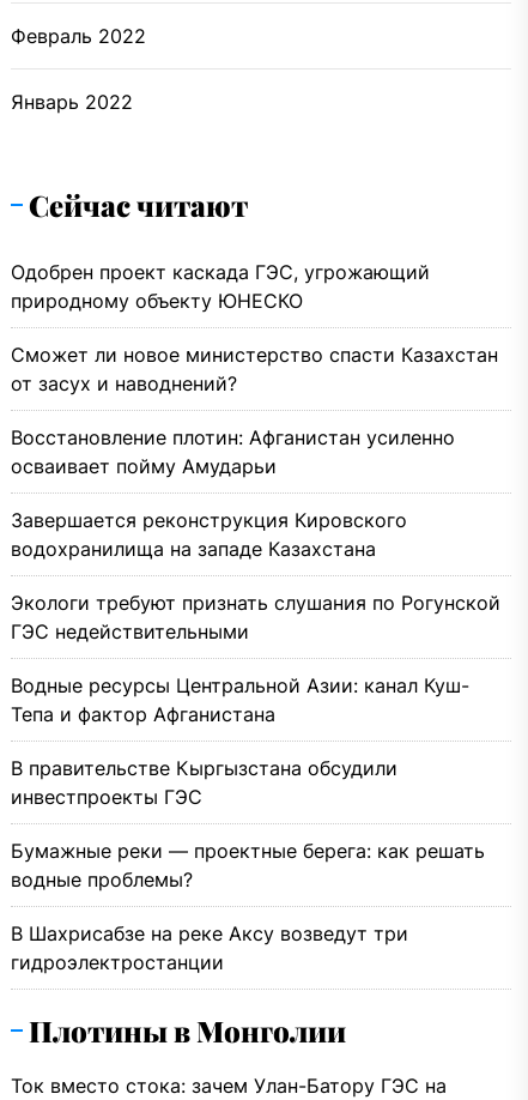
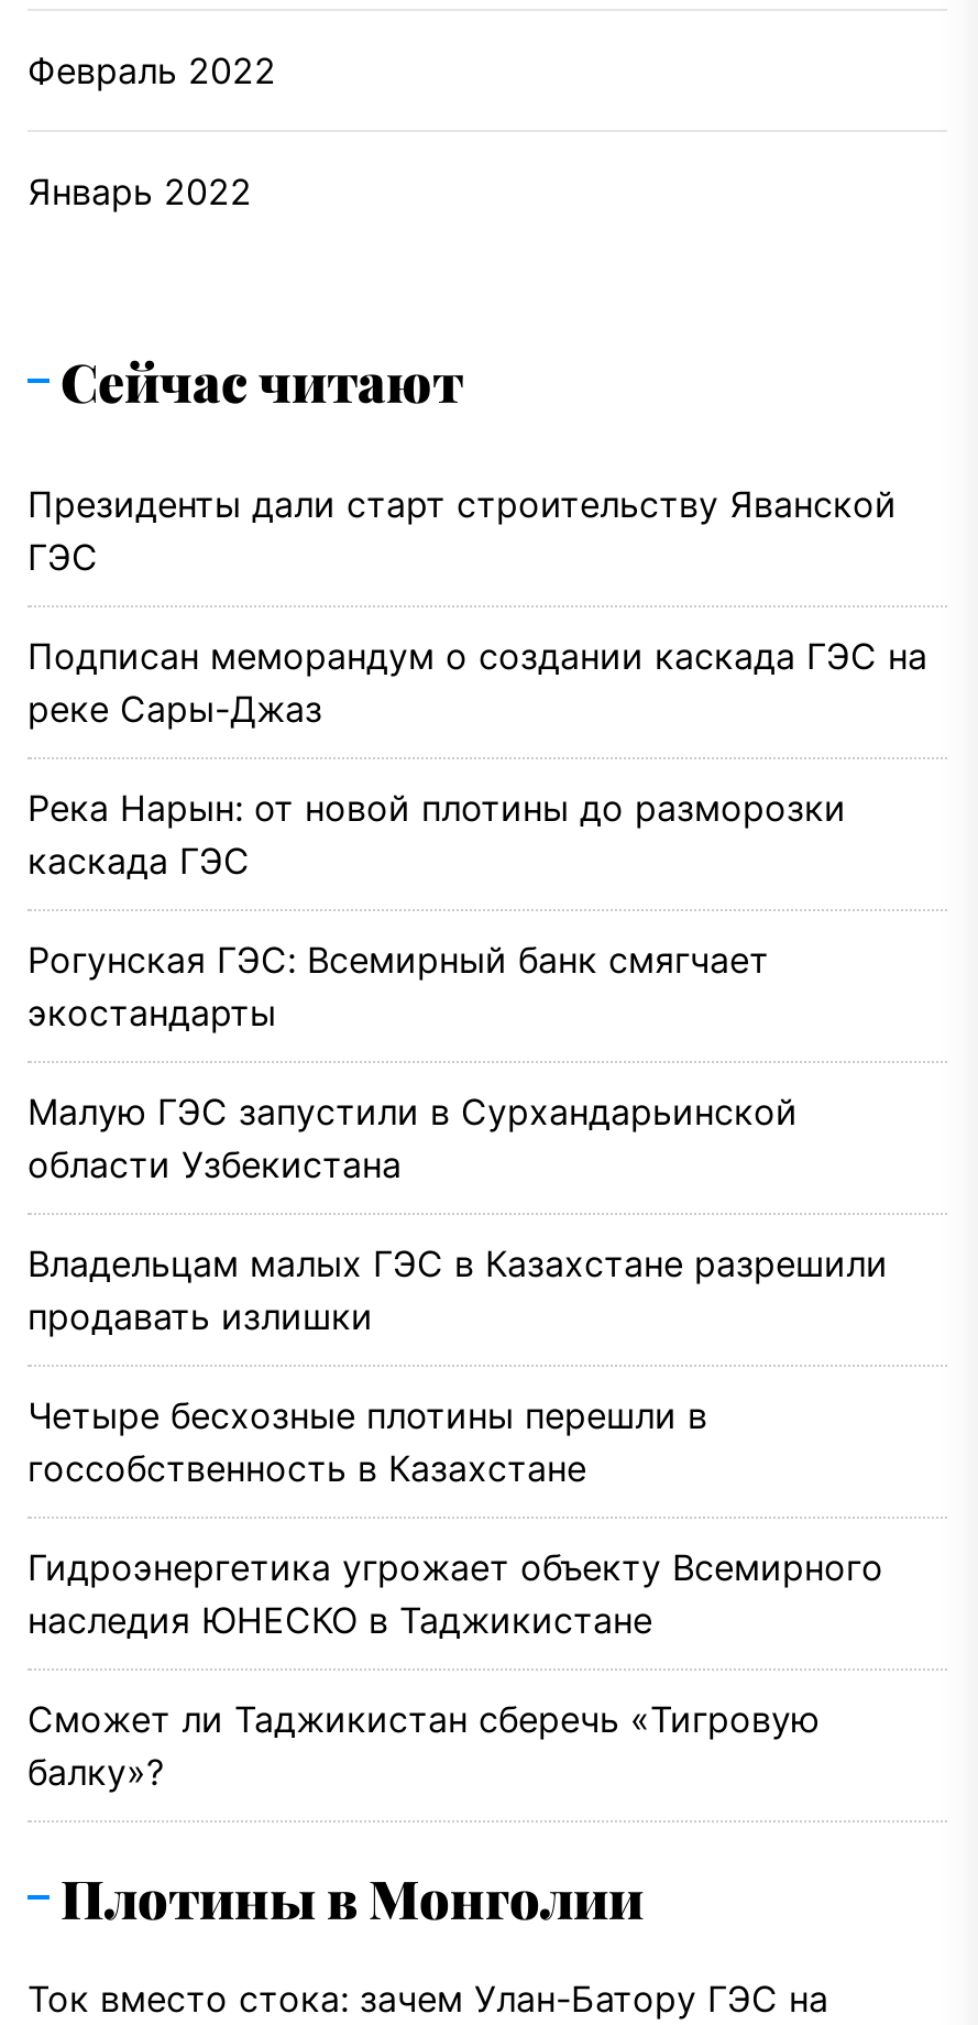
- Одобрен проект каскада ГЭС, угрожающий
- природному объекту ЮНЕСКО
+ Президенты дали старт строительству Яванской
+ ГЭС

- Сможет ли новое министерство спасти Казахстан
- от засух и наводнений?
+ Подписан меморандум о создании каскада ГЭС на
+ реке Сары-Джаз

- Восстановление плотин: Афганистан усиленно
- осваивает пойму Амударьи
+ Река Нарын: от новой плотины до разморозки
+ каскада ГЭС

- Завершается реконструкция Кировского
- водохранилища на западе Казахстана
+ Рогунская ГЭС: Всемирный банк смягчает
+ экостандарты

- Экологи требуют признать слушания по Рогунской
- ГЭС недействительными
+ Малую ГЭС запустили в Сурхандарьинской
+ области Узбекистана

- Водные ресурсы Центральной Азии: канал Куш-
- Тепа и фактор Афганистана
+ Владельцам малых ГЭС в Казахстане разрешили
+ продавать излишки

- В правительстве Кыргызстана обсудили
- инвестпроекты ГЭС
+ Четыре бесхозные плотины перешли в
+ госсобственность в Казахстане

- Бумажные реки — проектные берега: как решать
- водные проблемы?
+ Гидроэнергетика угрожает объекту Всемирного
+ наследия ЮНЕСКО в Таджикистане

- В Шахрисабзе на реке Аксу возведут три
- гидроэлектростанции
+ Сможет ли Таджикистан сберечь «Тигровую
+ балку»?
